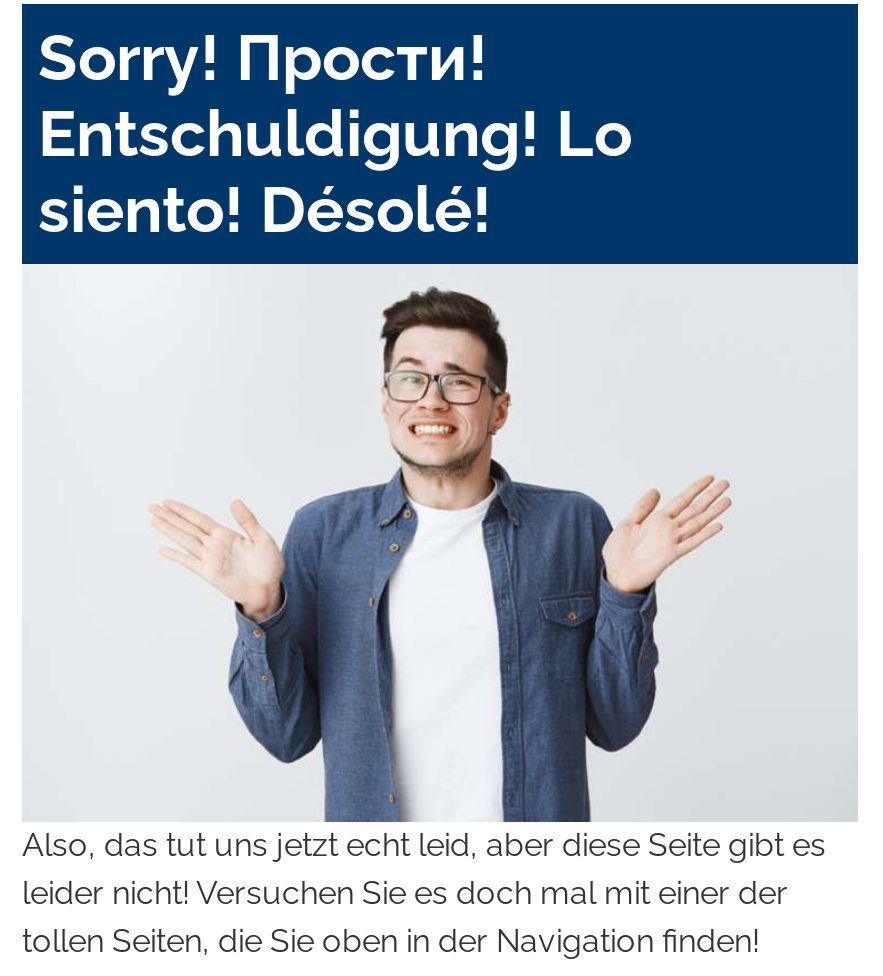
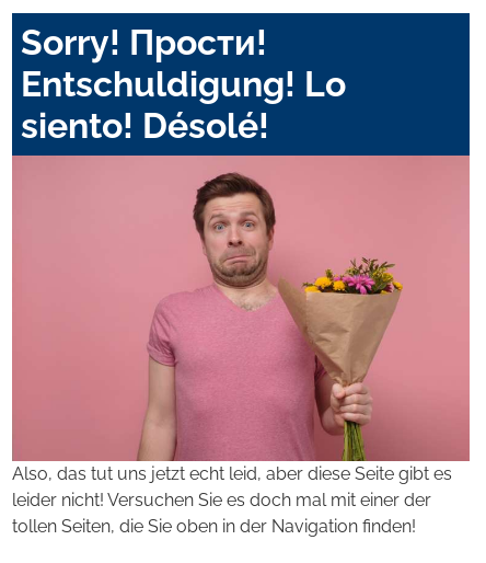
- [image]
+ [image]
